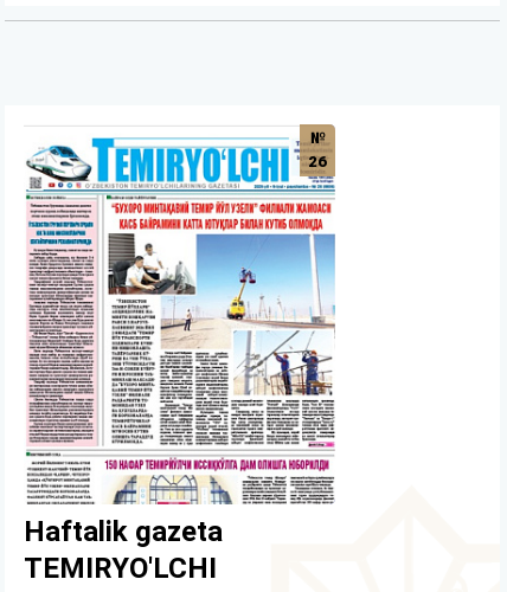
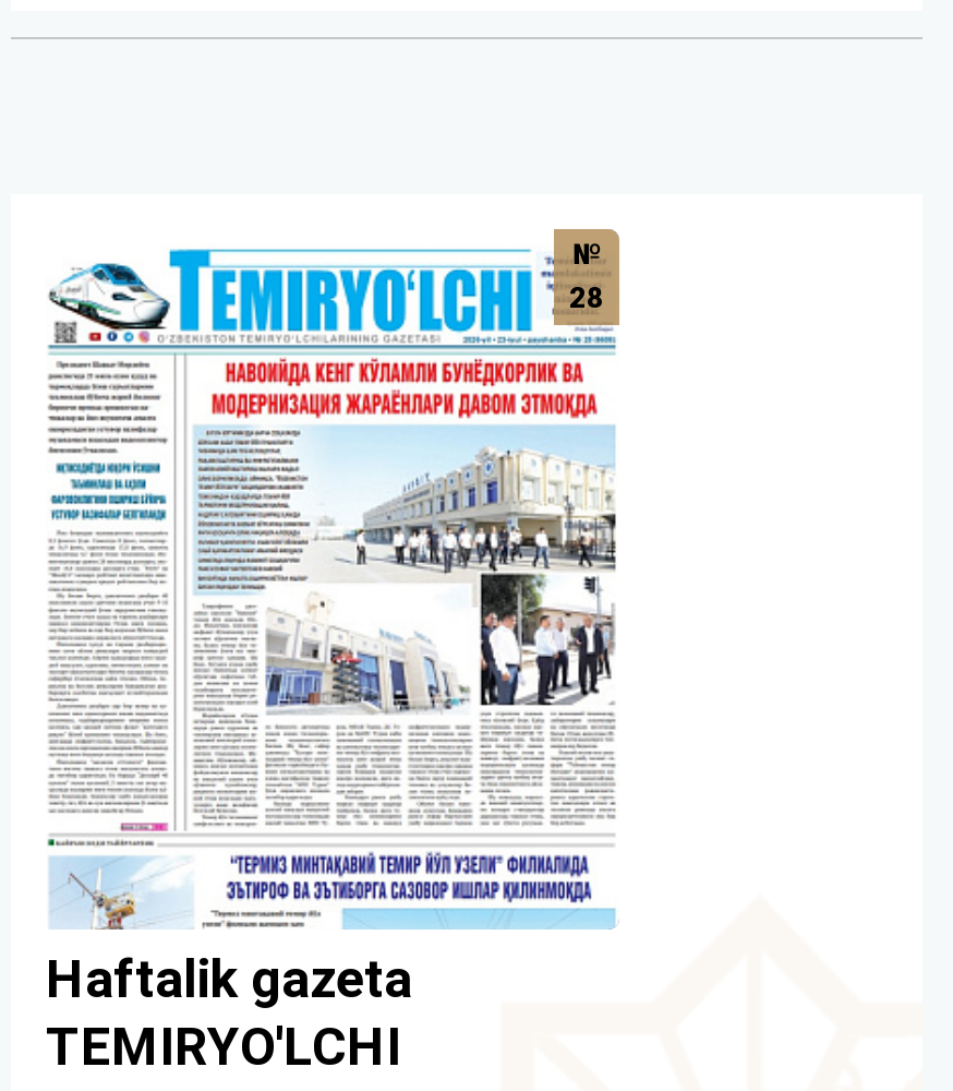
- [image]
- 26
+ [image]
+ 28
